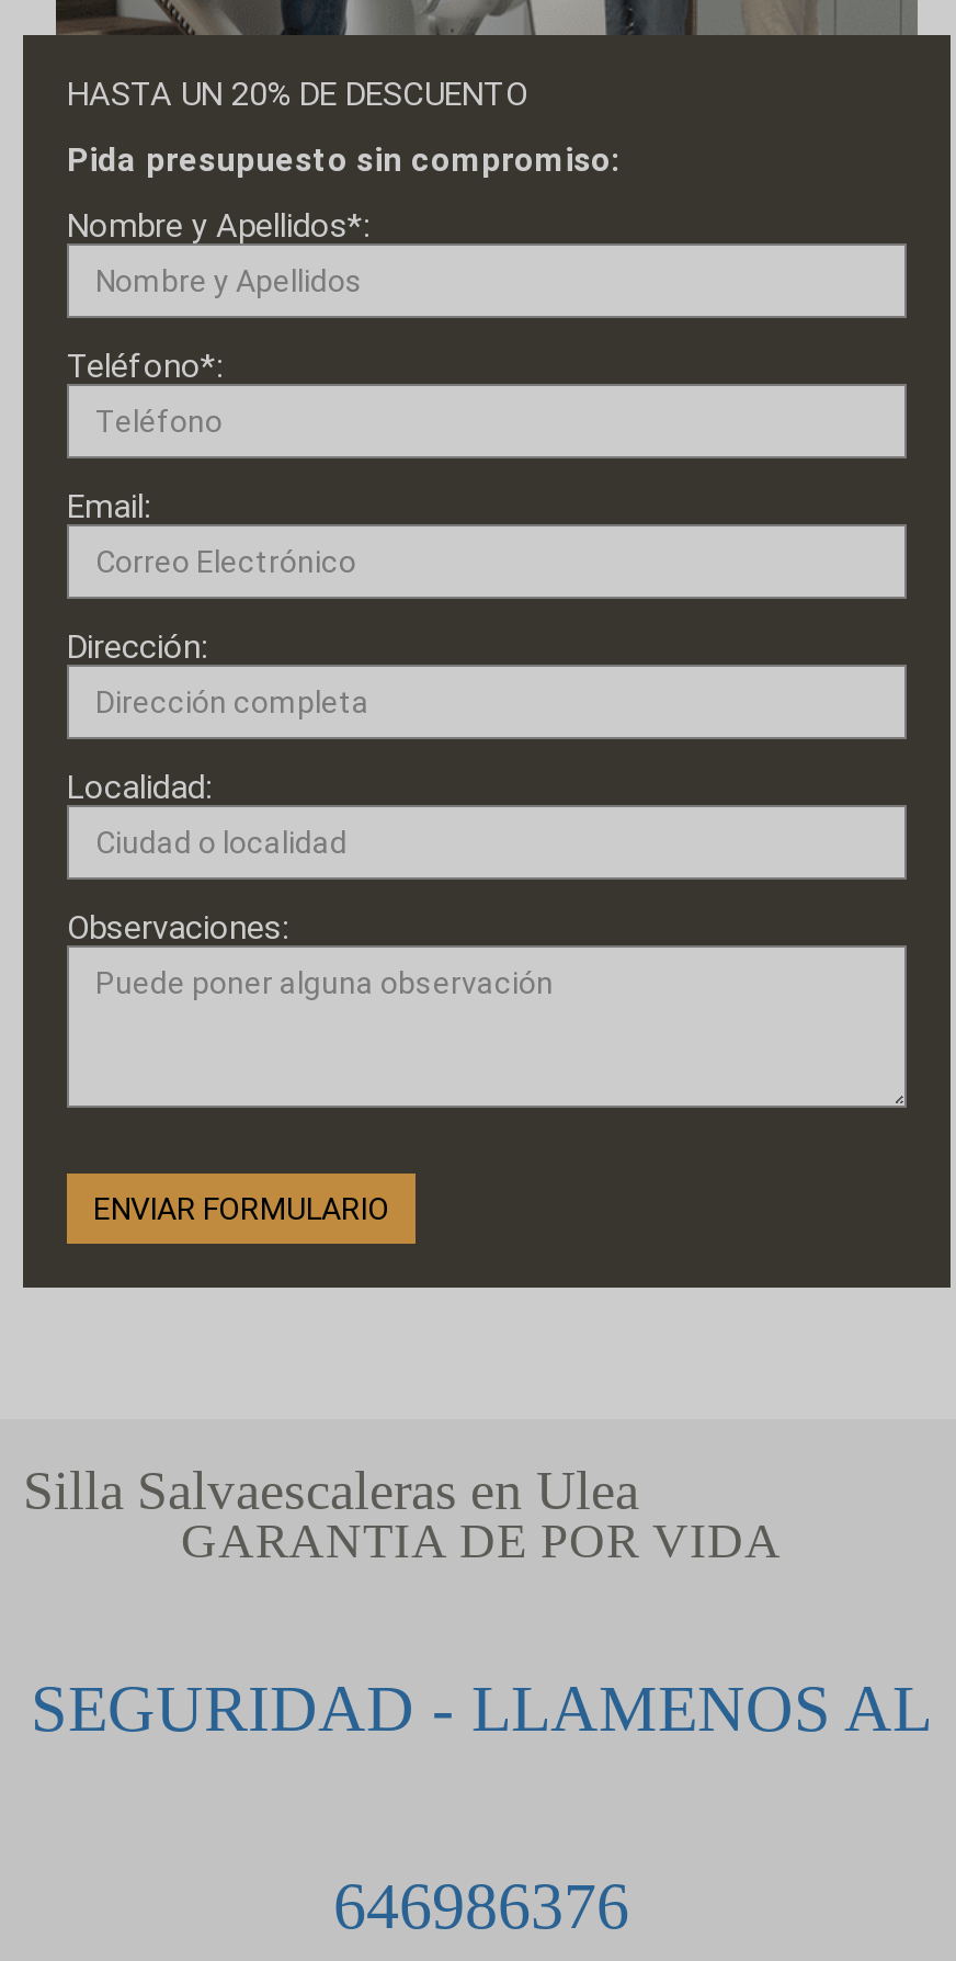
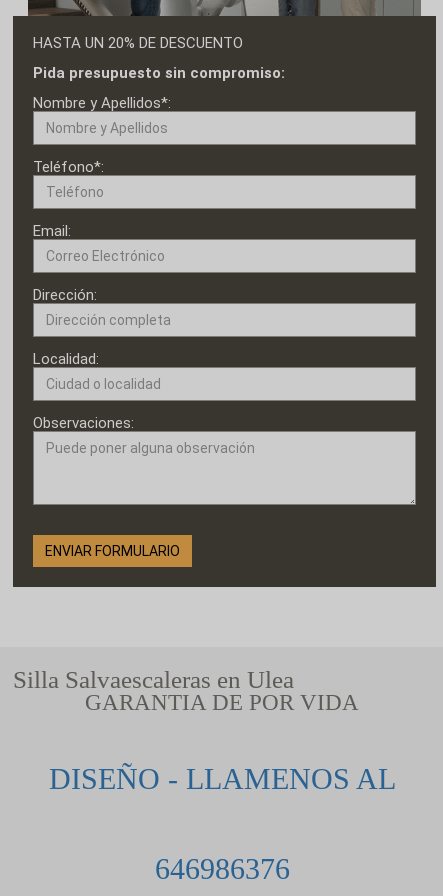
- SEGURIDAD - LLAMENOS AL
+ DISEÑO - LLAMENOS AL
